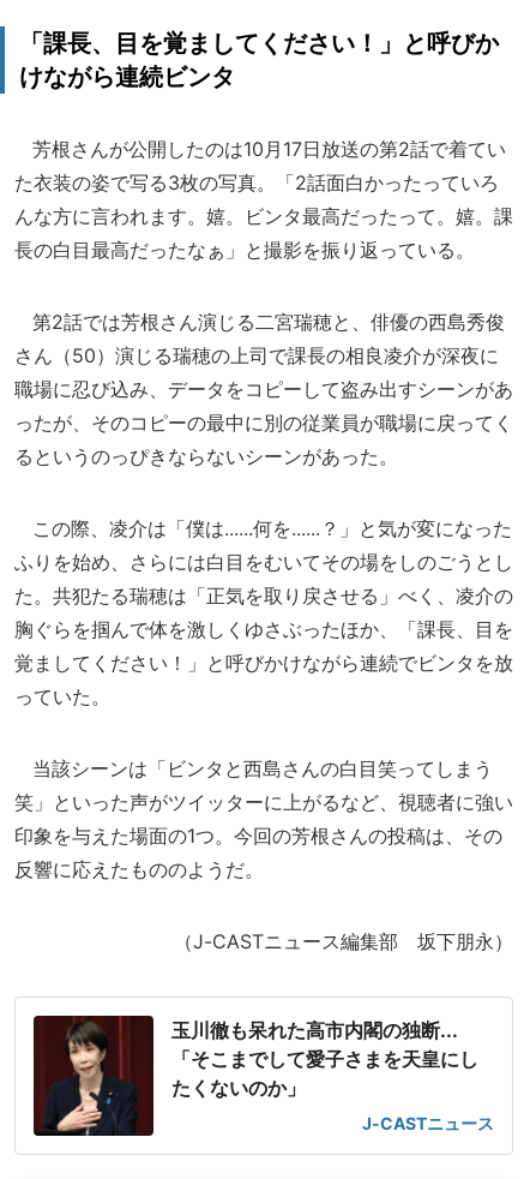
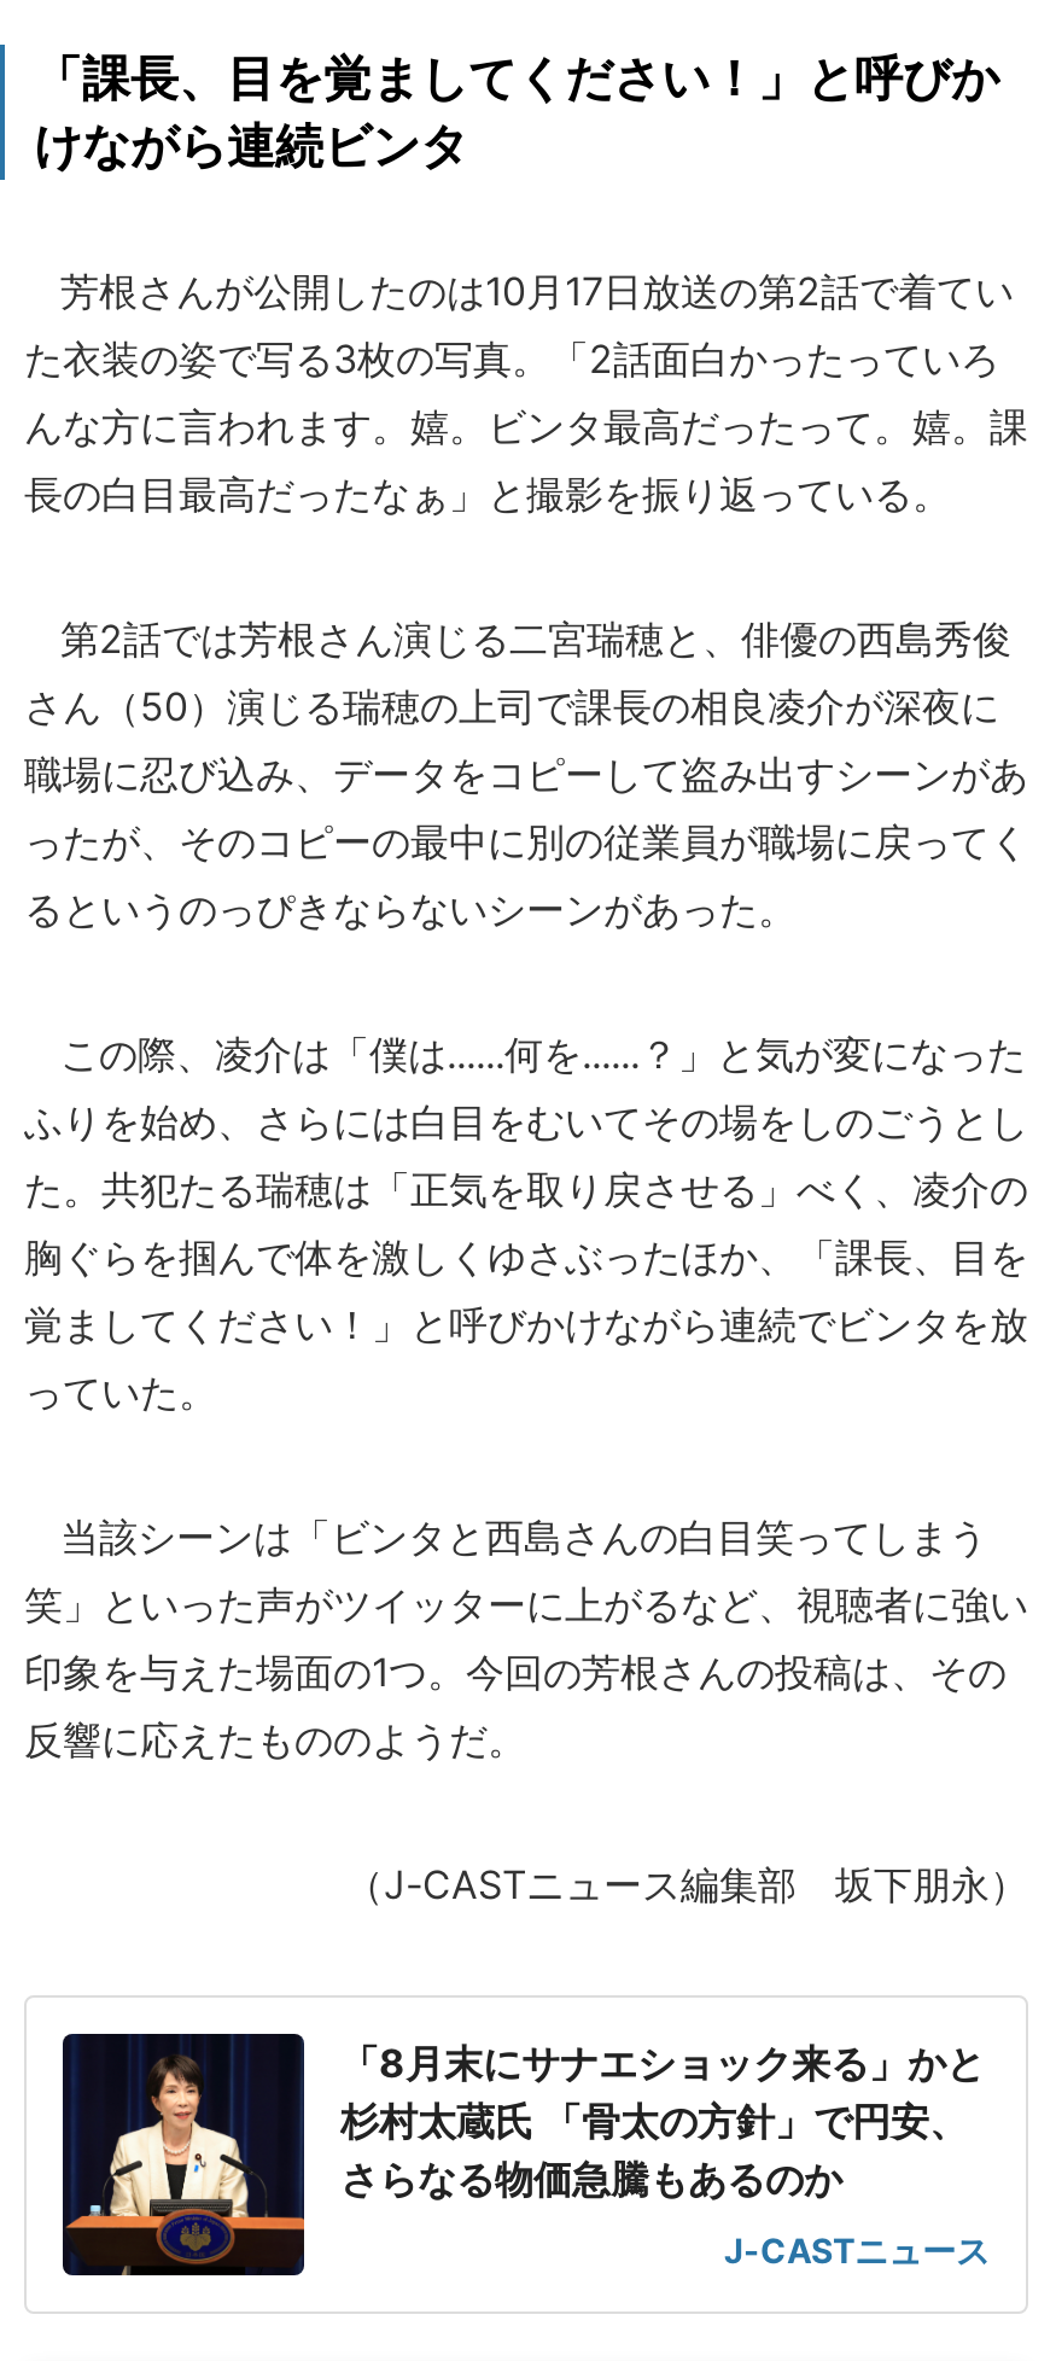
- [image]
- 玉川徹も呆れた高市内閣の独断...
- 「そこまでして愛子さまを天皇にし
- たくないのか」
+ [image]
+ 「8月末にサナエショック来る」かと
+ 杉村太蔵氏 「骨太の方針」で円安、
+ さらなる物価急騰もあるのか
